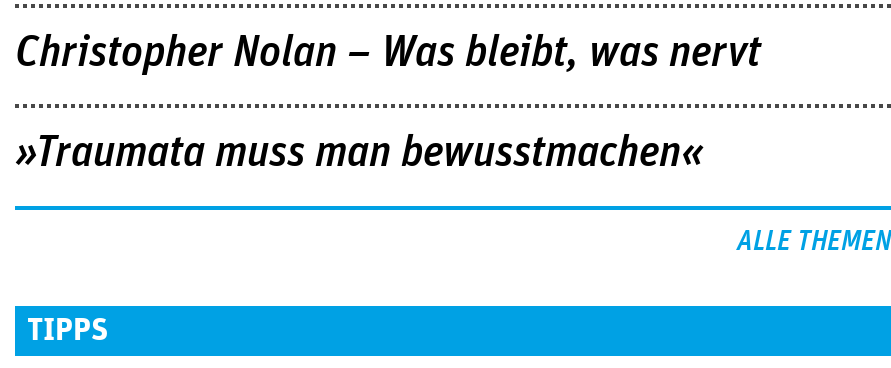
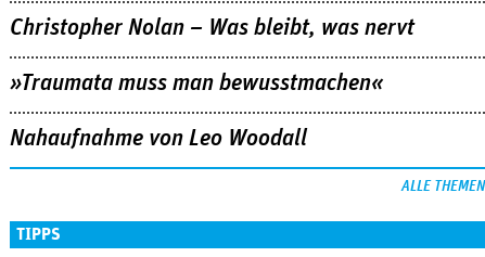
+ Nahaufnahme von Leo Woodall
